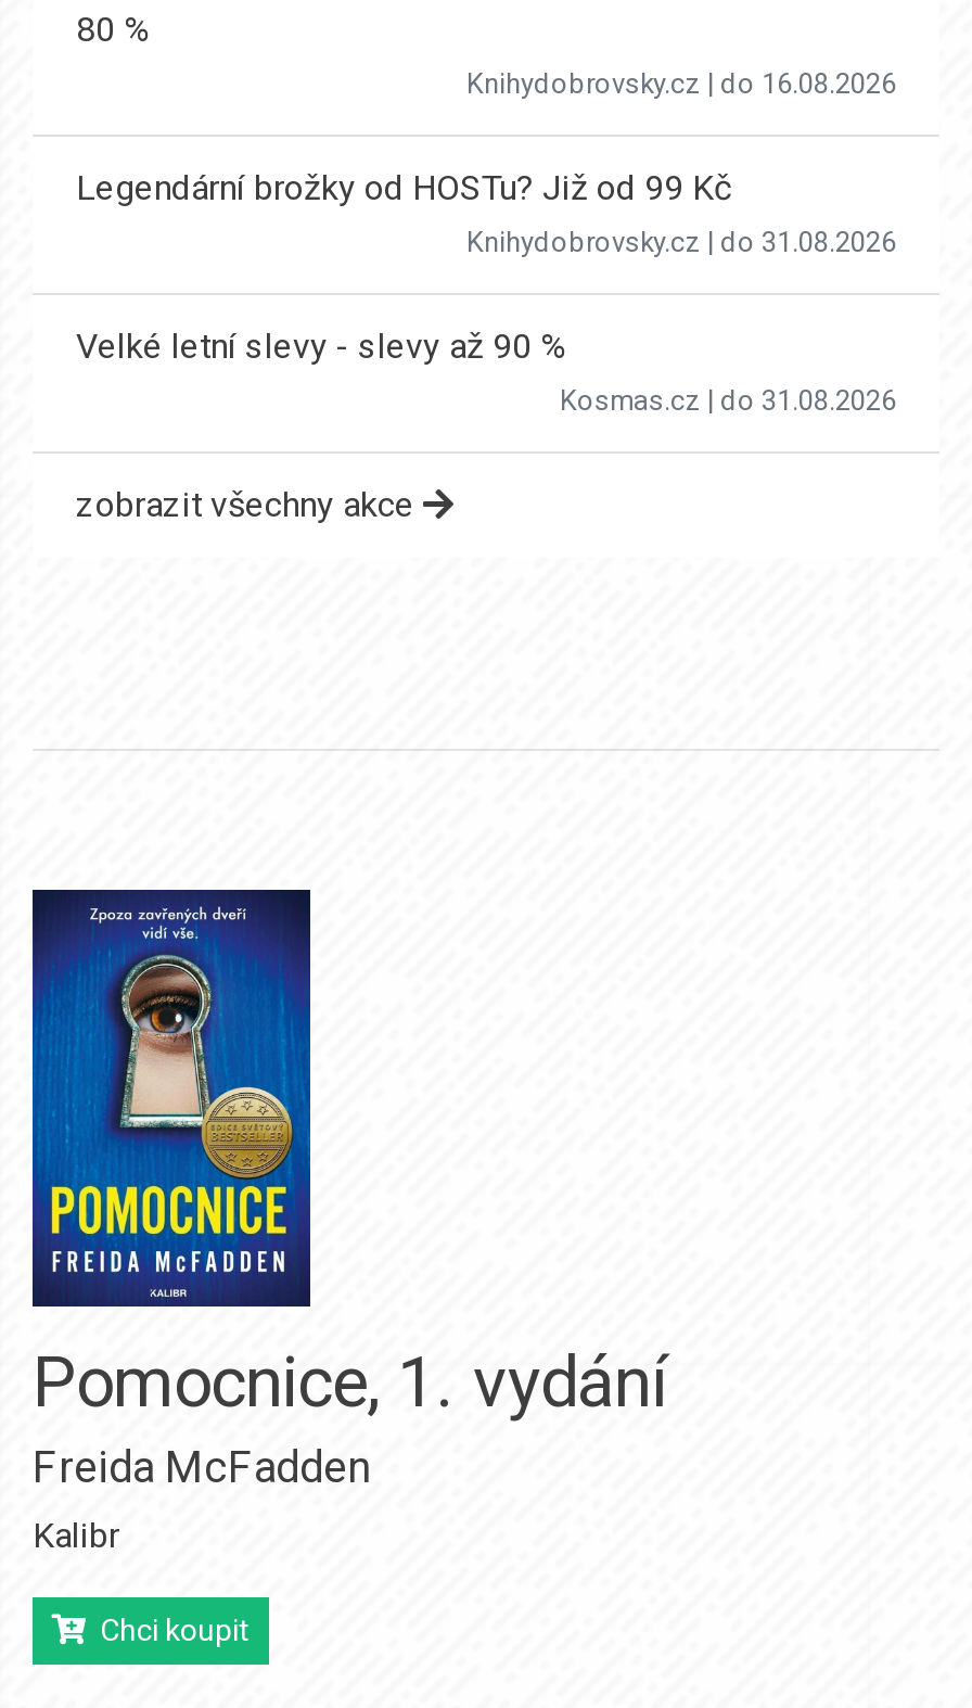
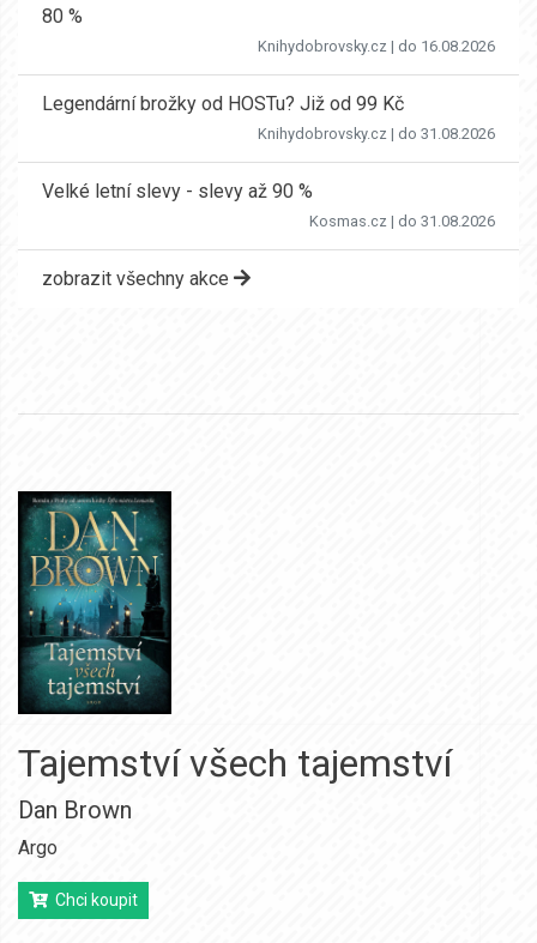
- [image]
- Pomocnice, 1. vydání
- Freida McFadden
- Kalibr
+ [image]
+ Tajemství všech tajemství
+ Dan Brown
+ Argo
